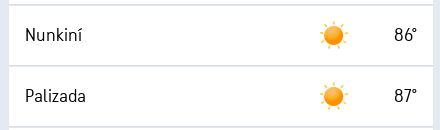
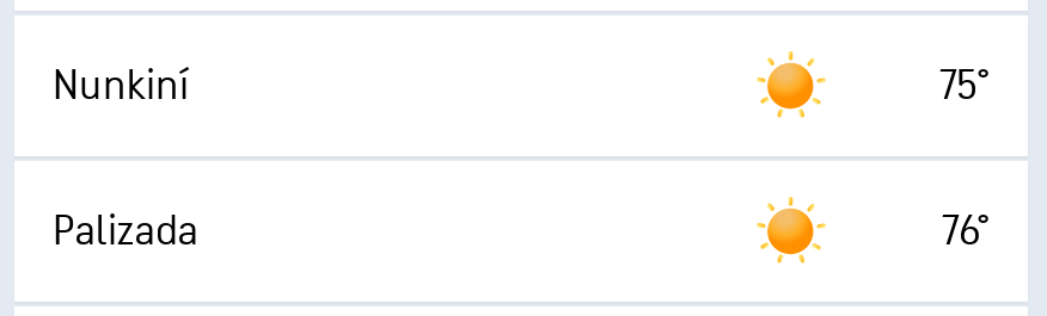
- 86°
+ 75°

- 87°
+ 76°
